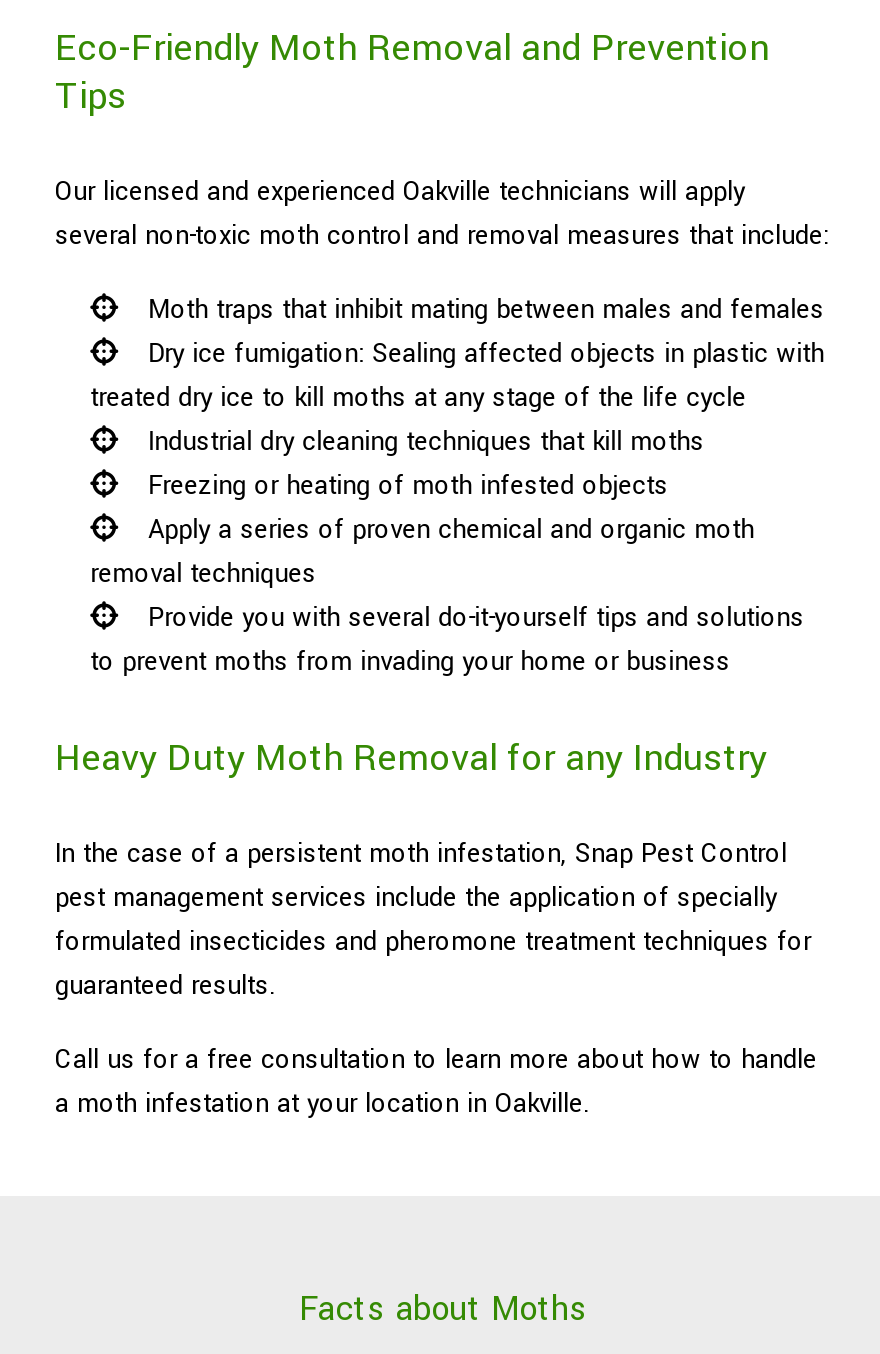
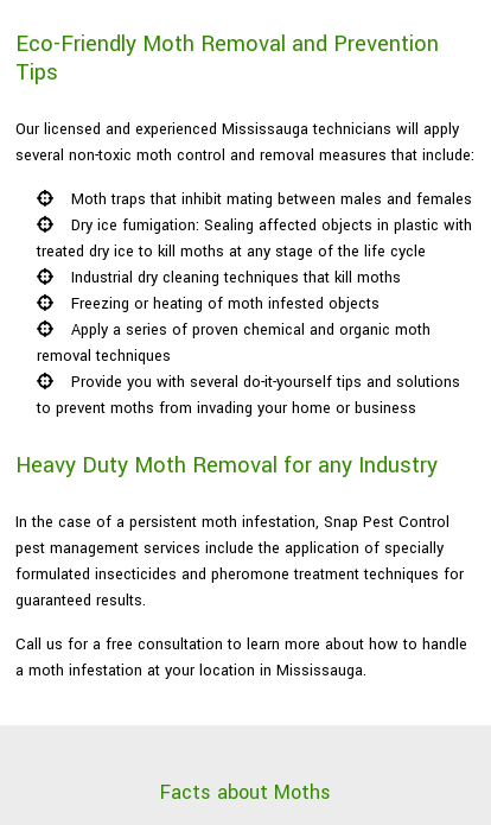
- Our licensed and experienced Oakville technicians will apply
+ Our licensed and experienced Mississauga technicians will apply

- a moth infestation at your location in Oakville.
+ a moth infestation at your location in Mississauga.
